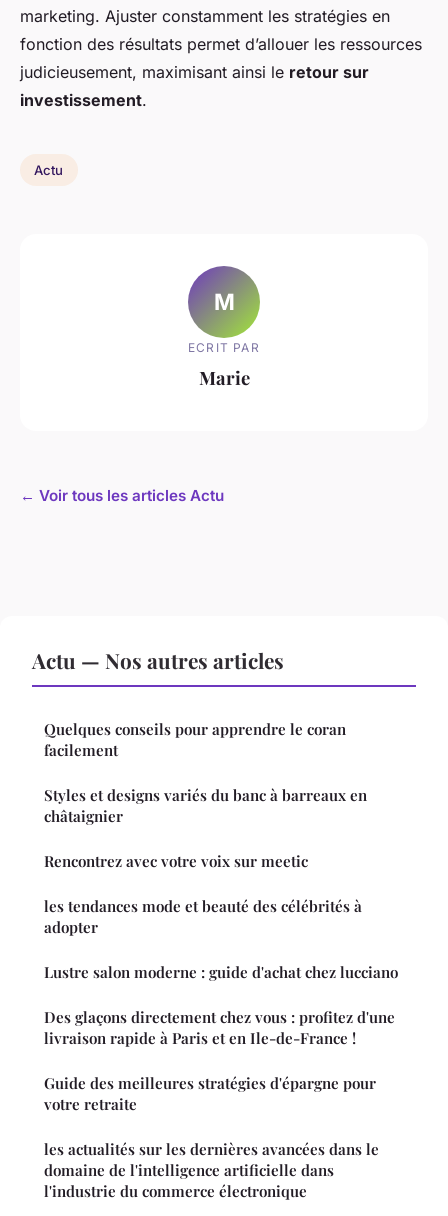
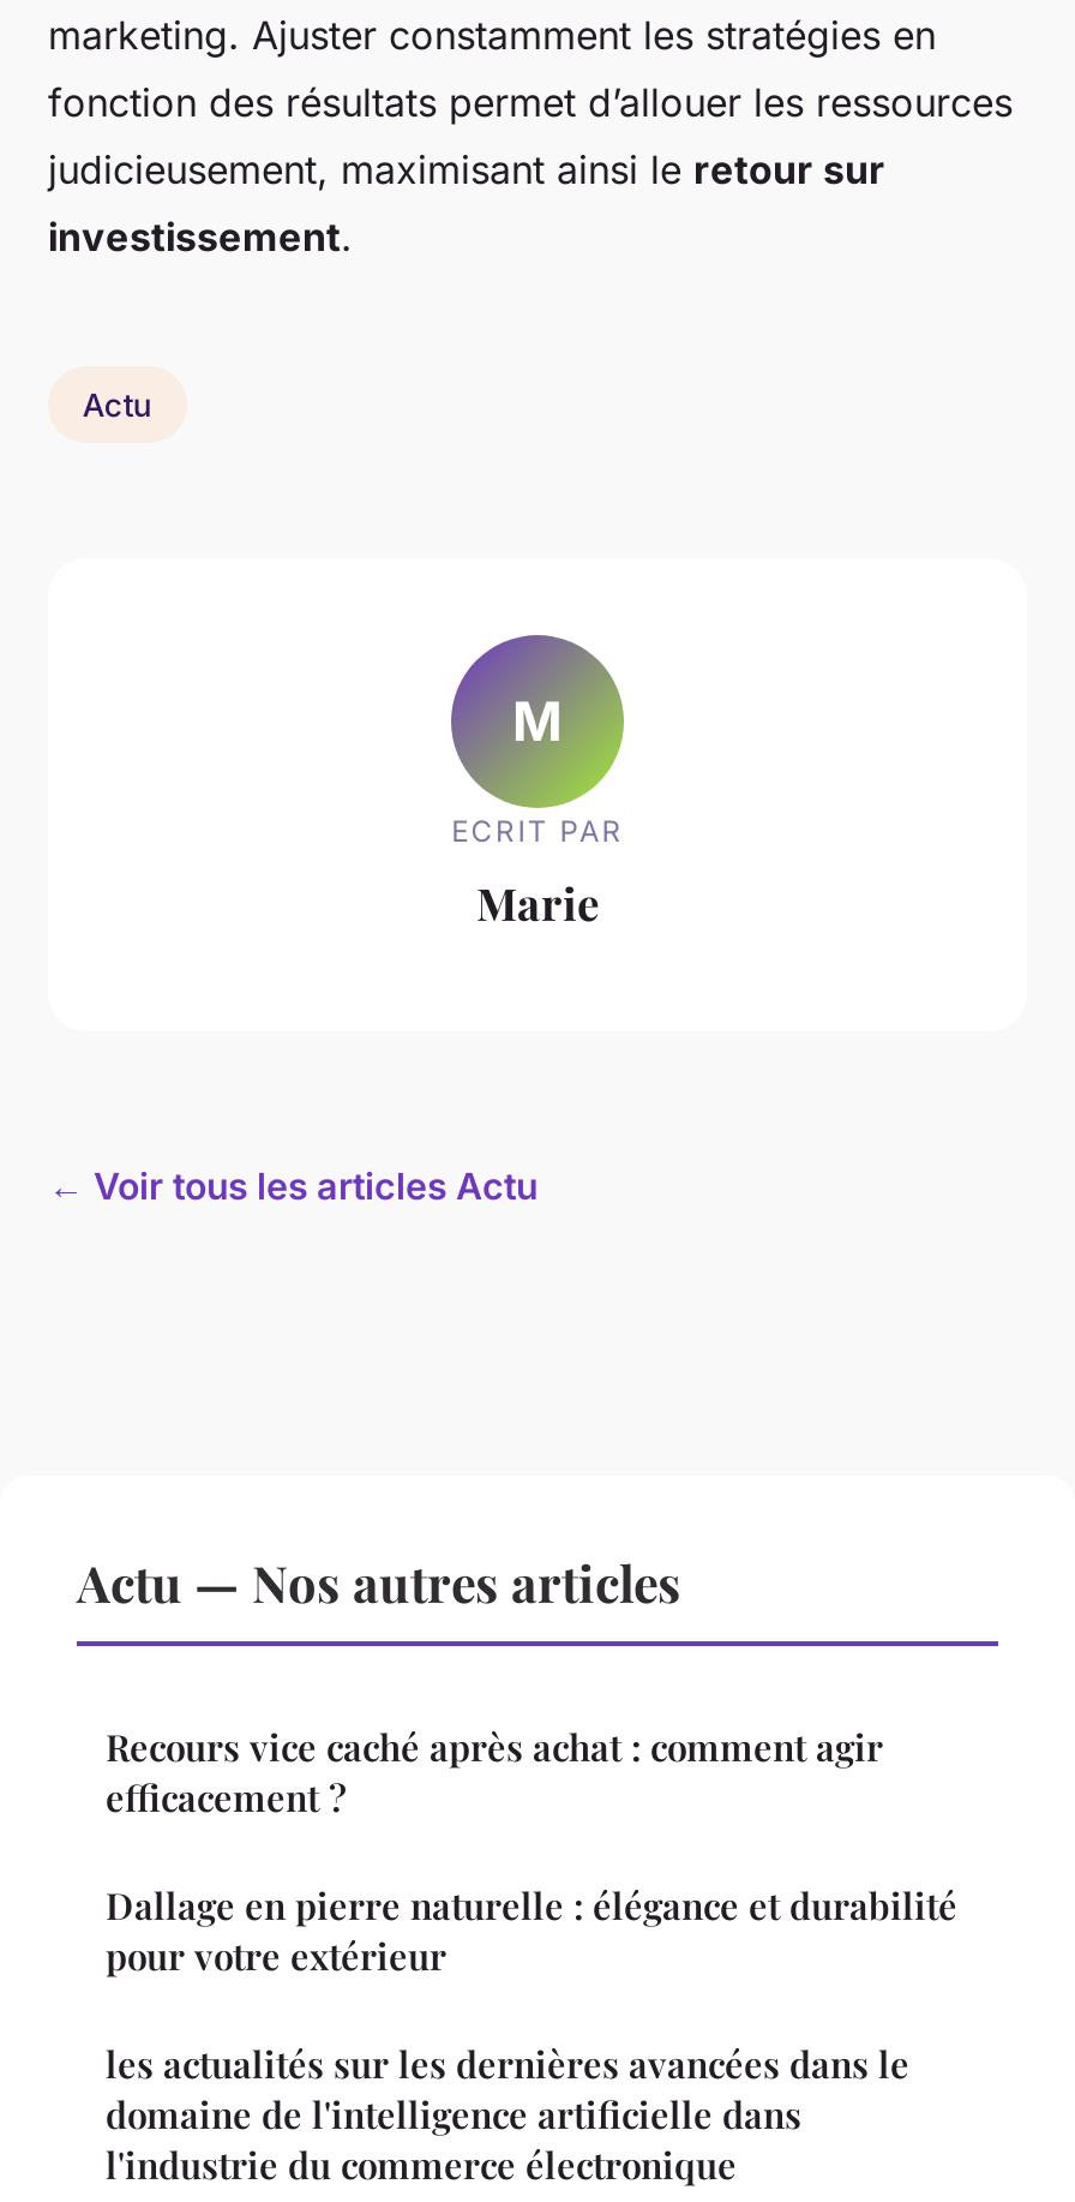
- Quelques conseils pour apprendre le coran
- facilement
- Styles et designs variés du banc à barreaux en
- châtaignier
- Rencontrez avec votre voix sur meetic
- les tendances mode et beauté des célébrités à
- adopter
- Lustre salon moderne : guide d'achat chez lucciano
- Des glaçons directement chez vous : profitez d'une
- livraison rapide à Paris et en Ile-de-France !
- Guide des meilleures stratégies d'épargne pour
- votre retraite
+ Recours vice caché après achat : comment agir
+ efficacement ?
+ Dallage en pierre naturelle : élégance et durabilité
+ pour votre extérieur
